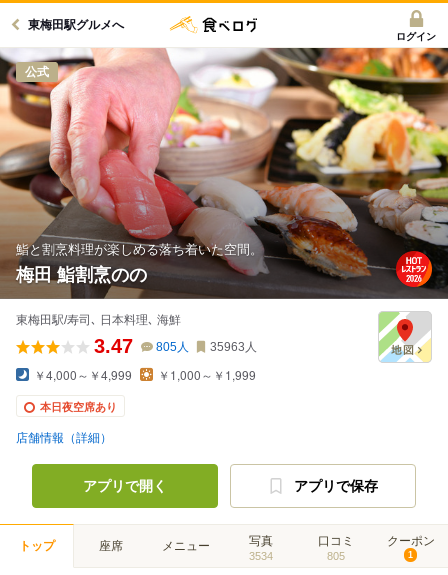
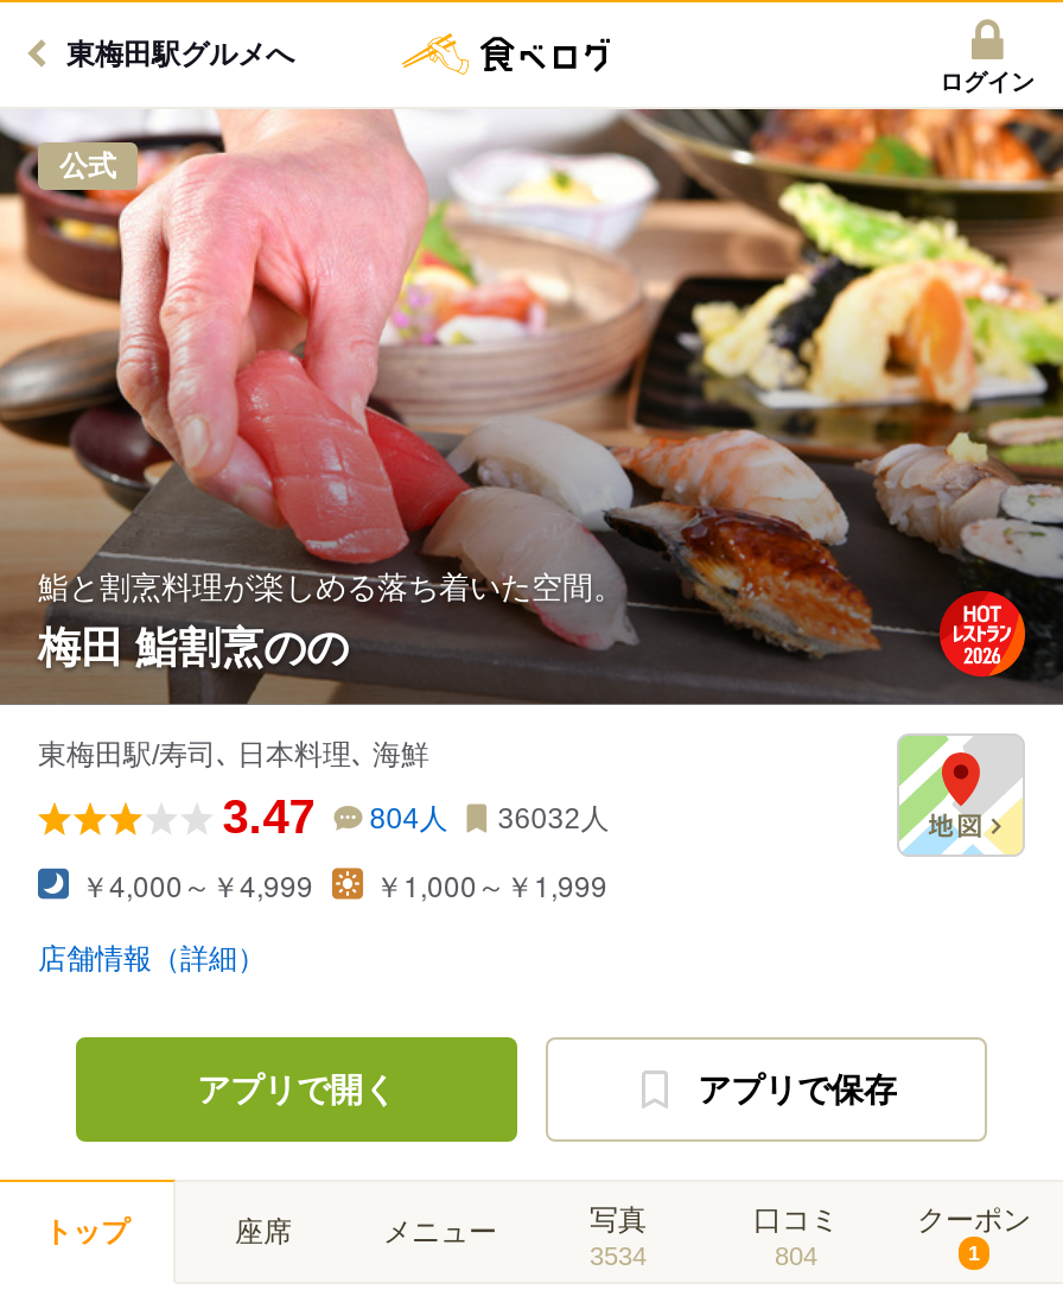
- 805人
+ 804人

- 35963人
+ 36032人

- 本日夜空席あり

- 805
+ 804
